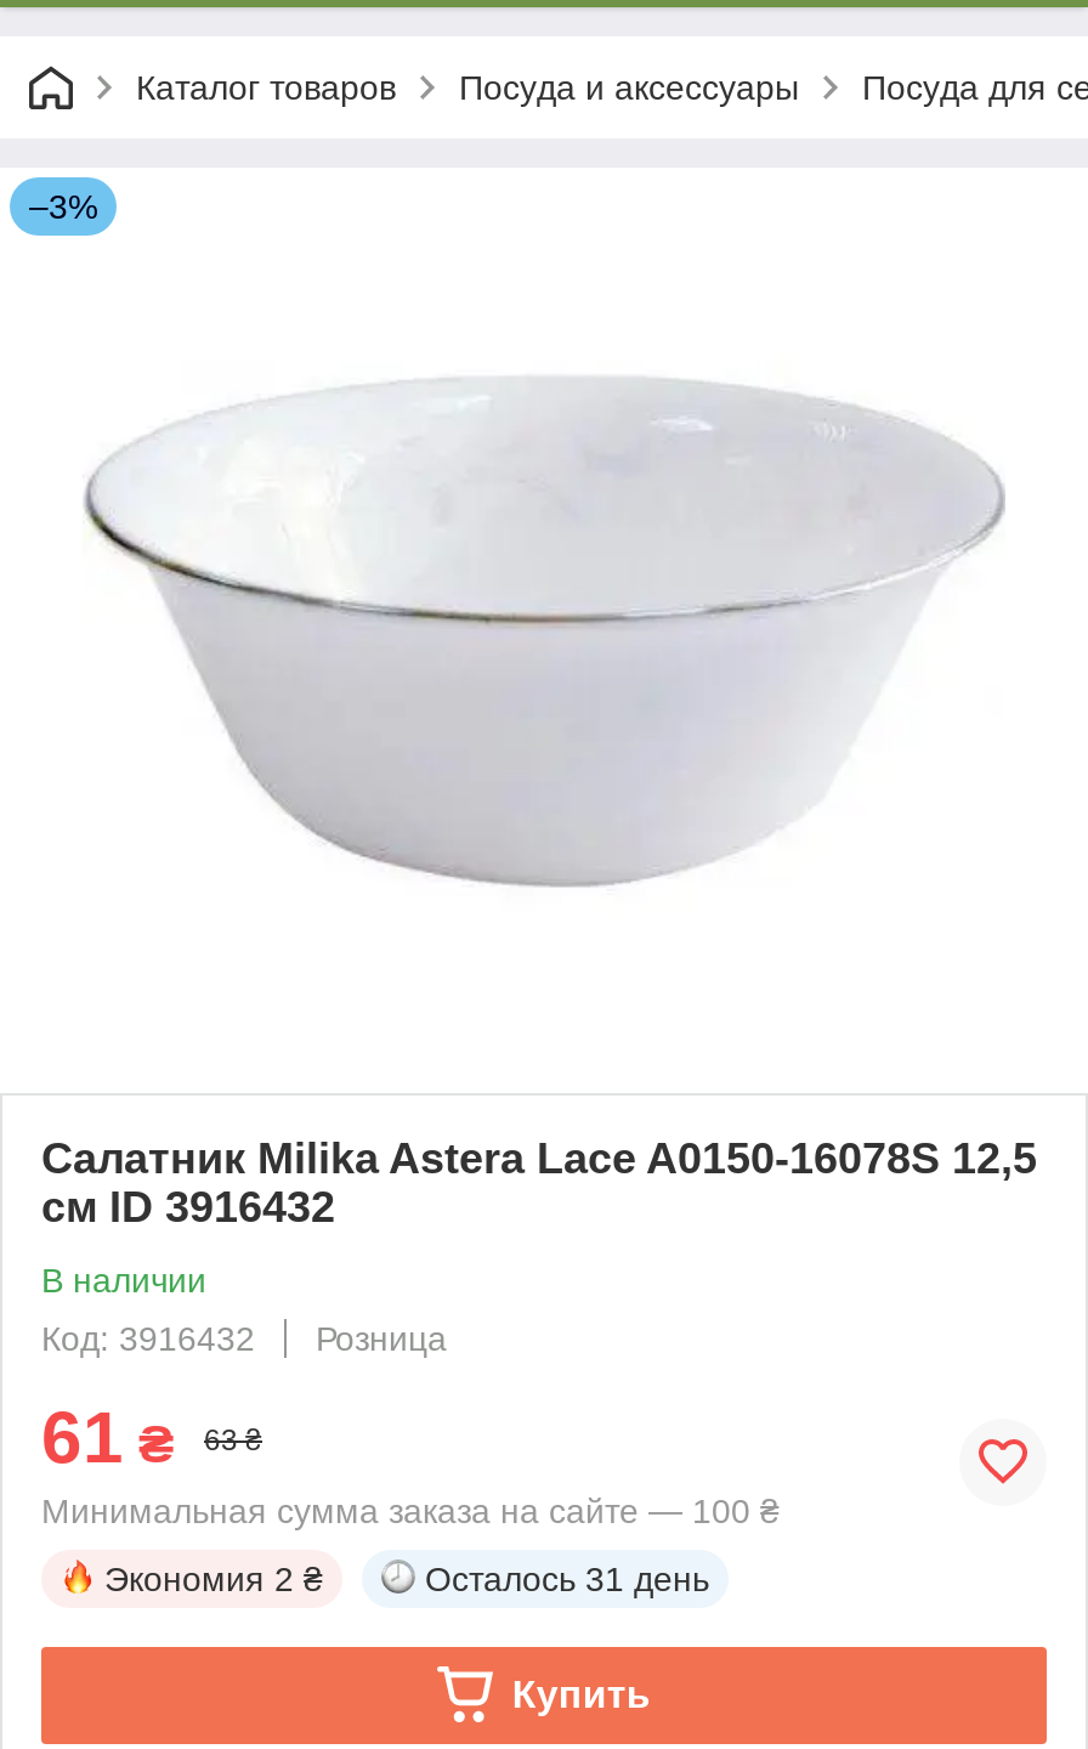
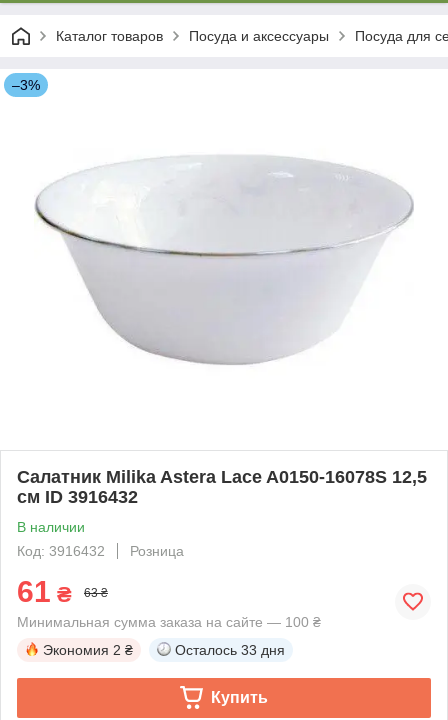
- Осталось 31 день
+ Осталось 33 дня
